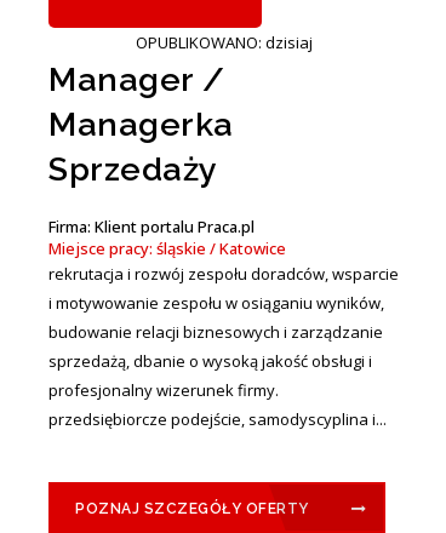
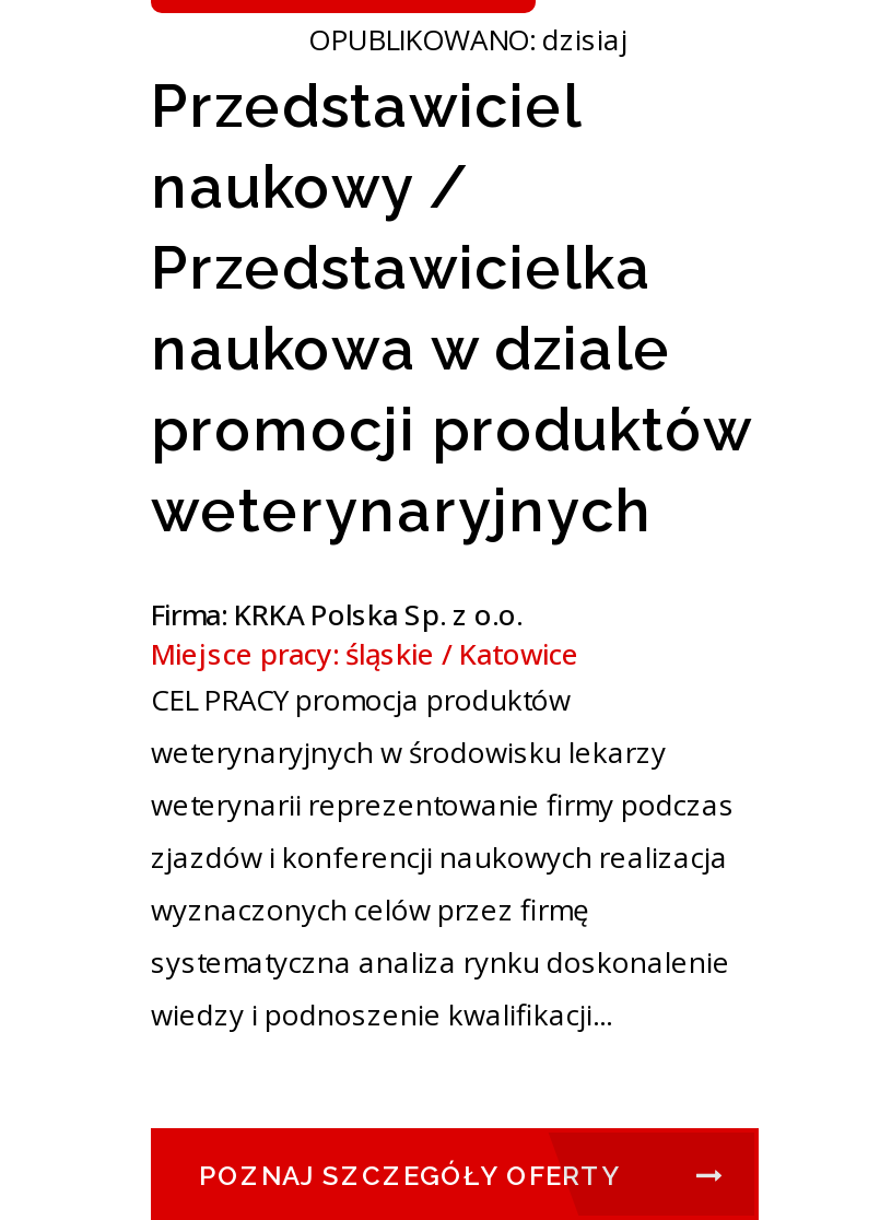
- Manager /
- Managerka
- Sprzedaży
+ Przedstawiciel
+ naukowy /
+ Przedstawicielka
+ naukowa w dziale
+ promocji produktów
+ weterynaryjnych

- Firma: Klient portalu Praca.pl
+ Firma: KRKA Polska Sp. z o.o.

- rekrutacja i rozwój zespołu doradców, wsparcie
- i motywowanie zespołu w osiąganiu wyników,
- budowanie relacji biznesowych i zarządzanie
- sprzedażą, dbanie o wysoką jakość obsługi i
- profesjonalny wizerunek firmy.
- przedsiębiorcze podejście, samodyscyplina i...
+ CEL PRACY promocja produktów
+ weterynaryjnych w środowisku lekarzy
+ weterynarii reprezentowanie firmy podczas
+ zjazdów i konferencji naukowych realizacja
+ wyznaczonych celów przez firmę
+ systematyczna analiza rynku doskonalenie
+ wiedzy i podnoszenie kwalifikacji...
